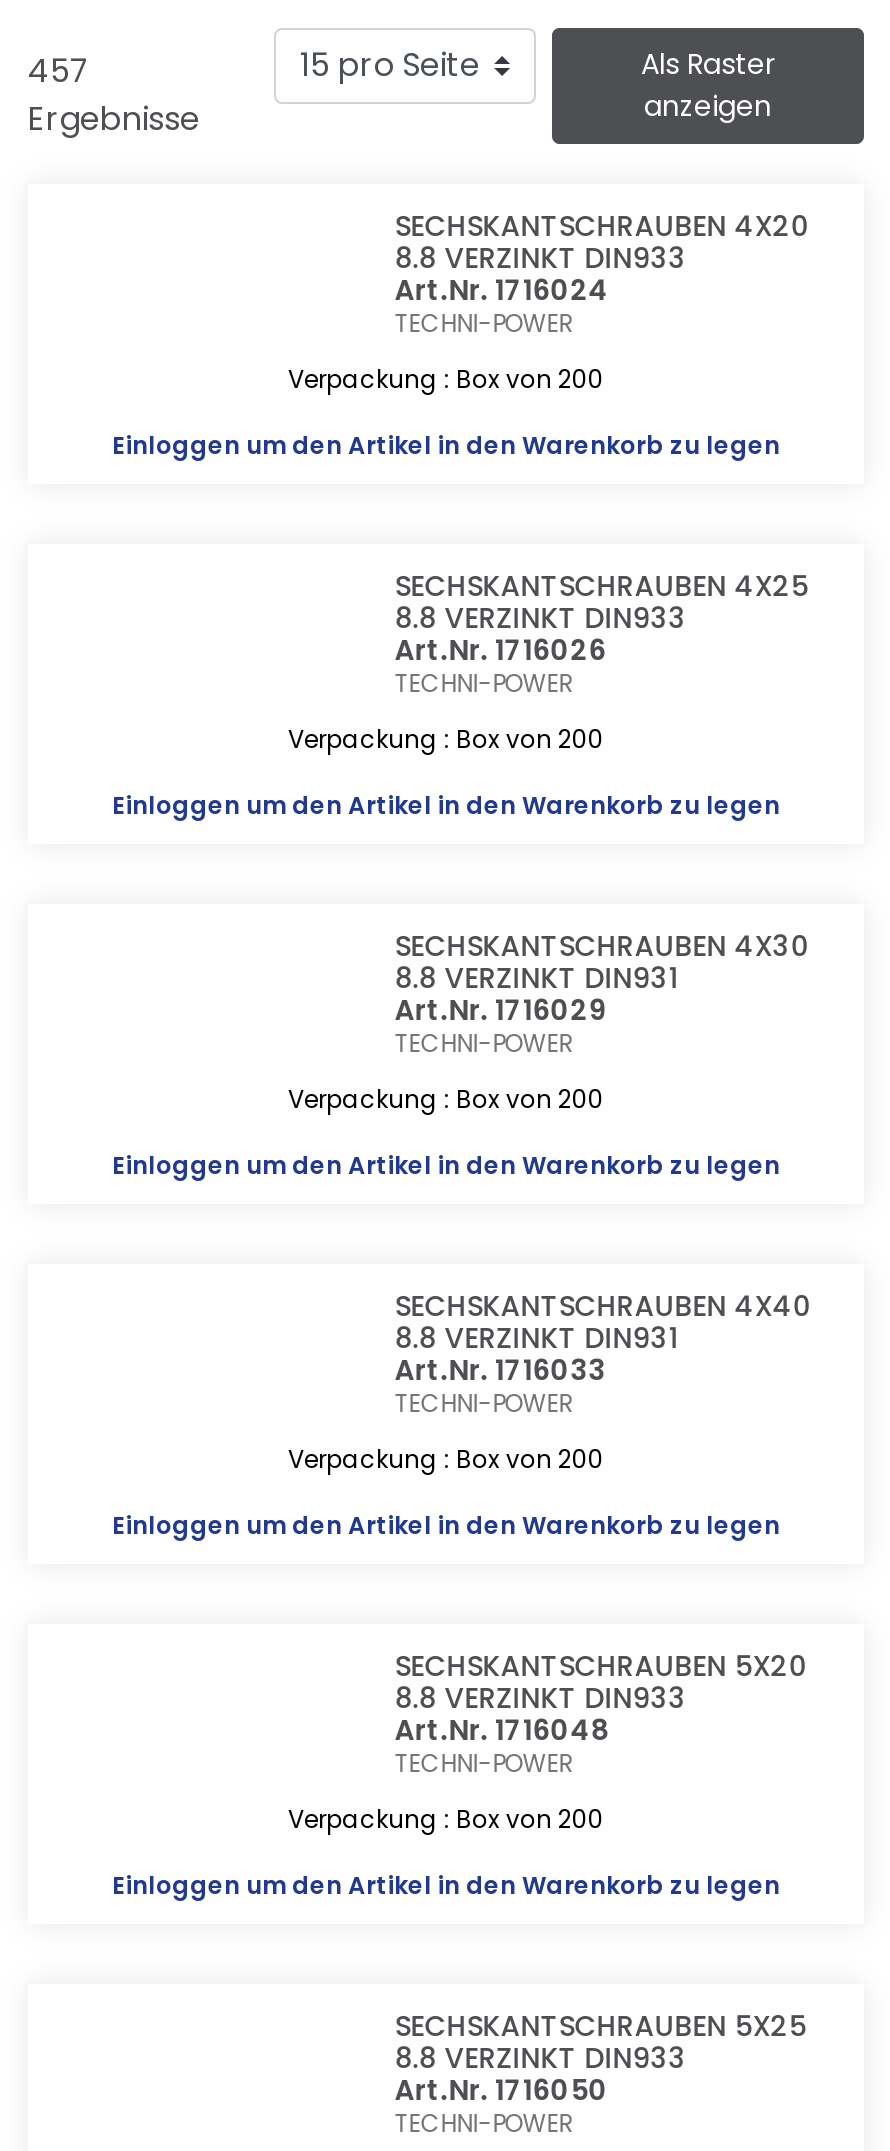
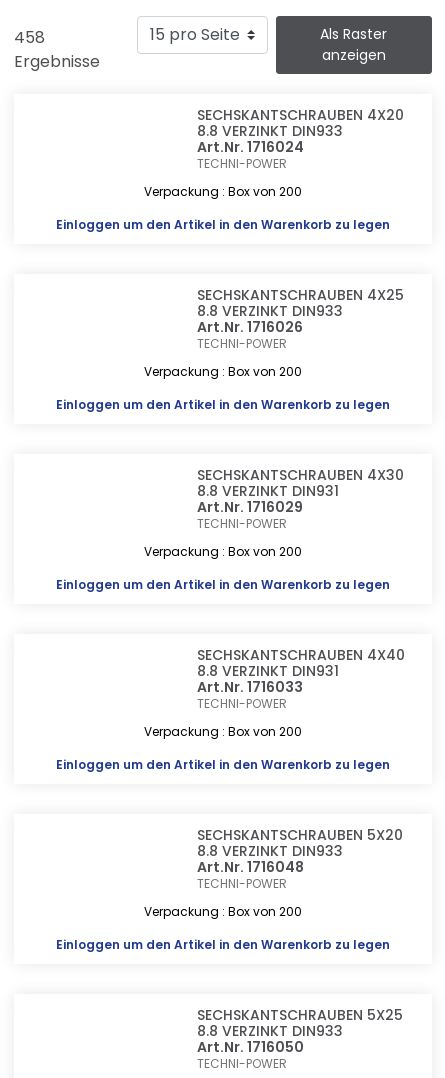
- 457
+ 458
